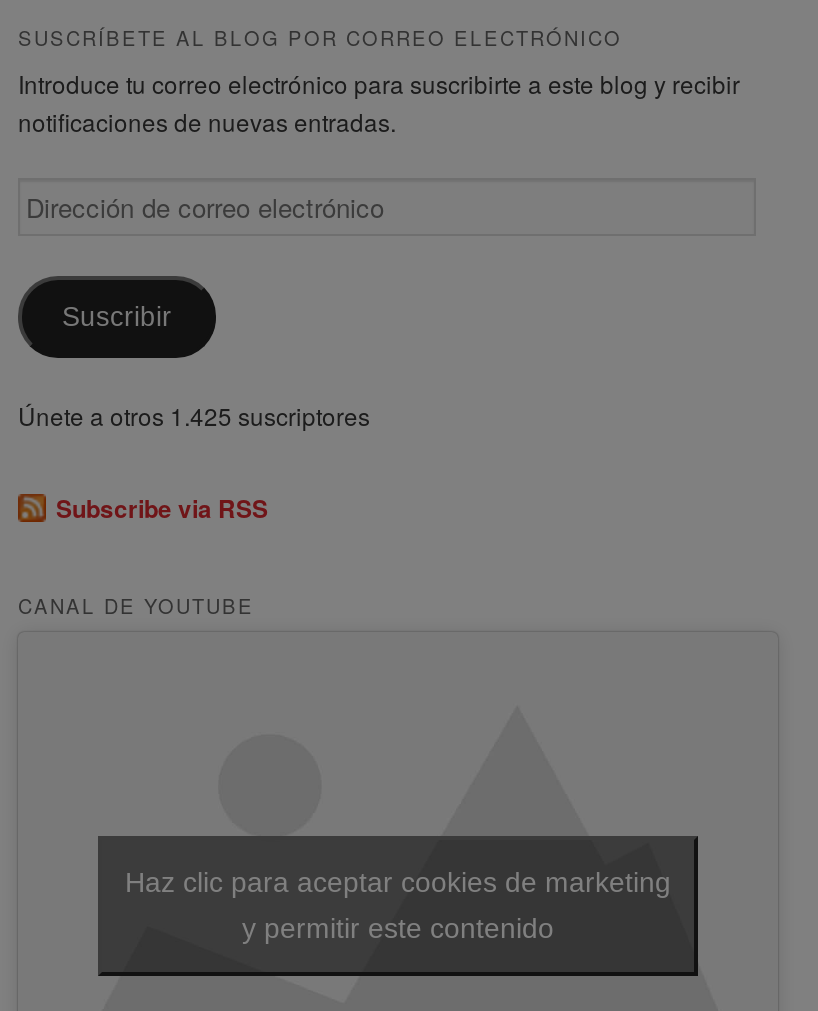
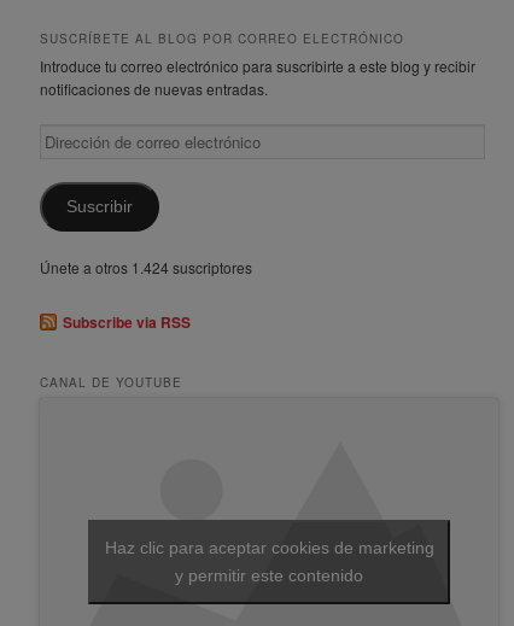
- Únete a otros 1.425 suscriptores
+ Únete a otros 1.424 suscriptores
